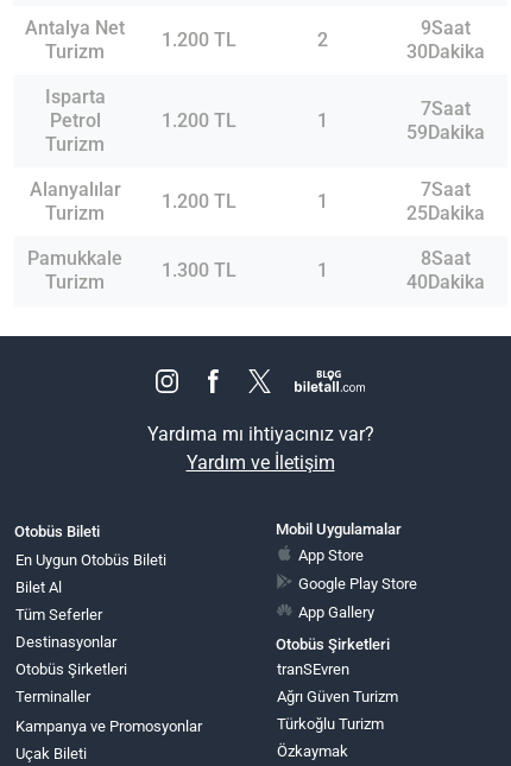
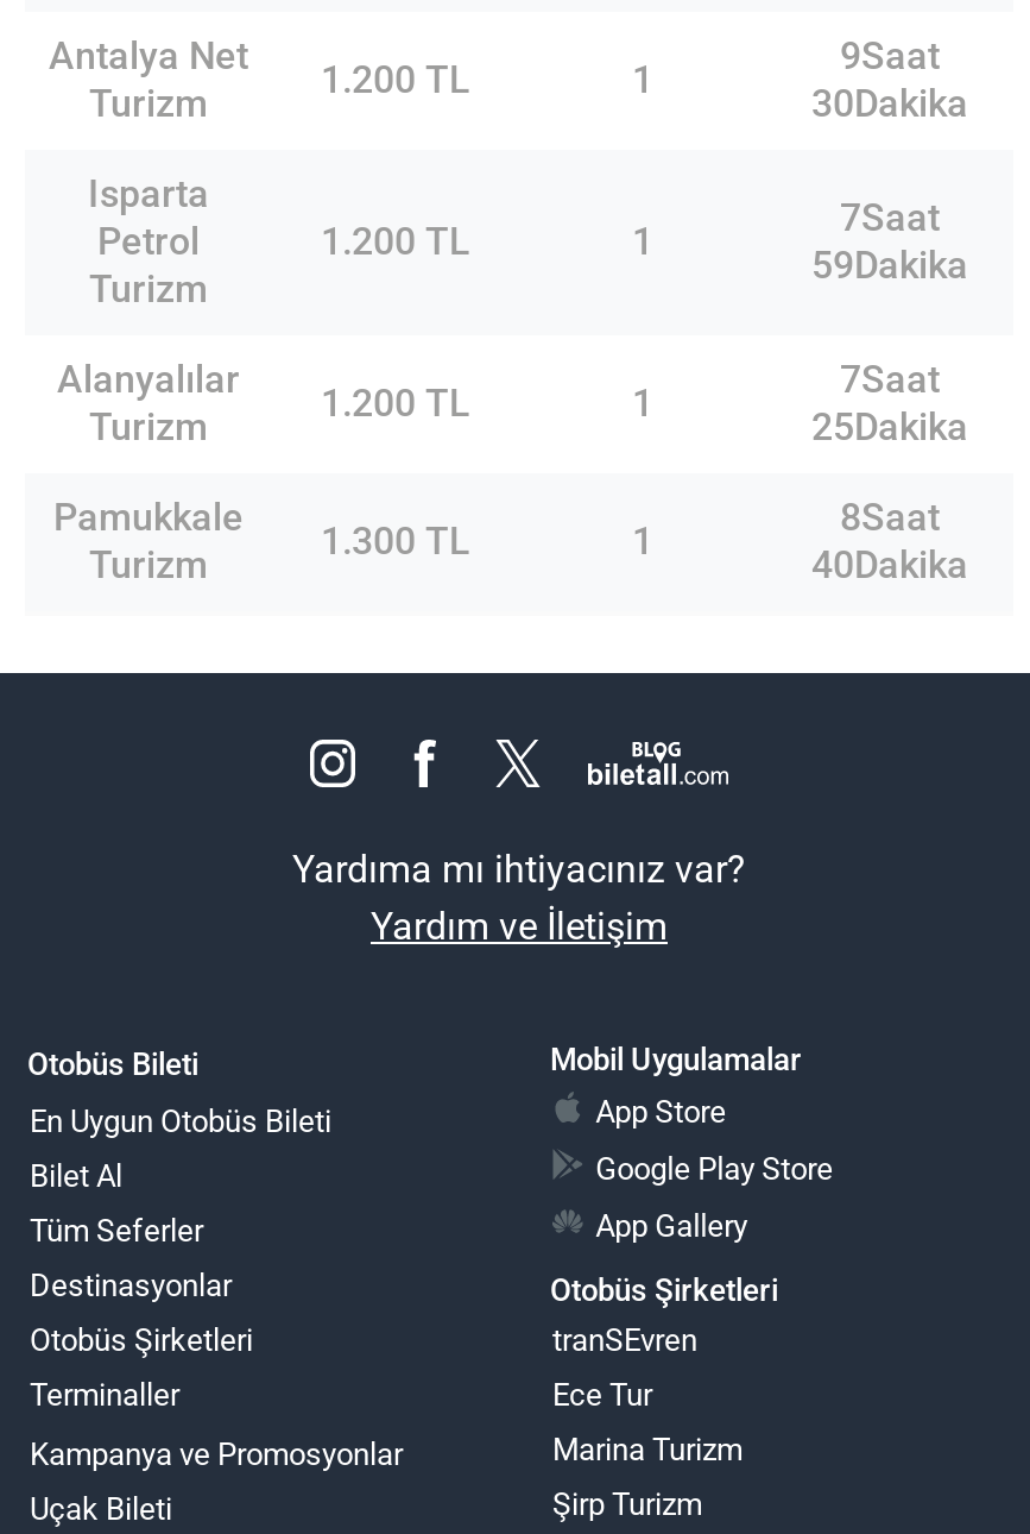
- 2
+ 1

- Ağrı Güven Turizm
+ Ece Tur

- Türkoğlu Turizm
+ Marina Turizm

- Özkaymak
+ Şirp Turizm
